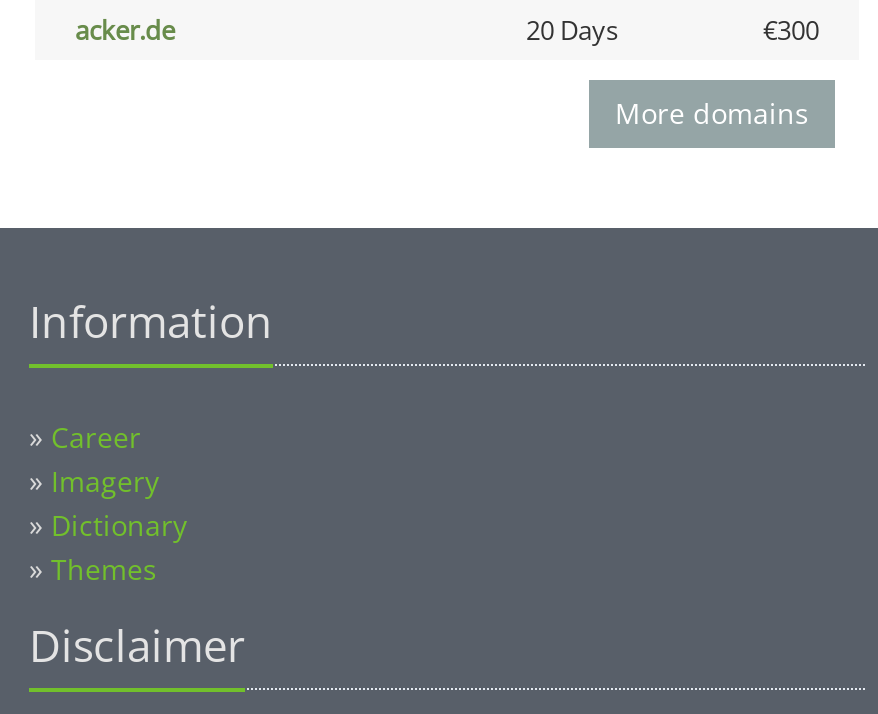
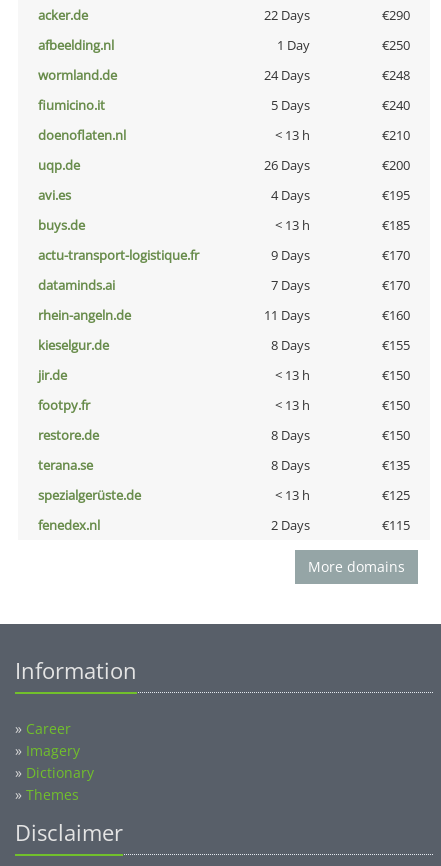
- 20 Days
- €300
+ 22 Days
+ €290
+ afbeelding.nl
+ 1 Day
+ €250
+ wormland.de
+ 24 Days
+ €248
+ fiumicino.it
+ 5 Days
+ €240
+ doenoflaten.nl
+ < 13 h
+ €210
+ uqp.de
+ 26 Days
+ €200
+ avi.es
+ 4 Days
+ €195
+ buys.de
+ < 13 h
+ €185
+ actu-transport-logistique.fr
+ 9 Days
+ €170
+ dataminds.ai
+ 7 Days
+ €170
+ rhein-angeln.de
+ 11 Days
+ €160
+ kieselgur.de
+ 8 Days
+ €155
+ jir.de
+ < 13 h
+ €150
+ footpy.fr
+ < 13 h
+ €150
+ restore.de
+ 8 Days
+ €150
+ terana.se
+ 8 Days
+ €135
+ spezialgerüste.de
+ < 13 h
+ €125
+ fenedex.nl
+ 2 Days
+ €115
